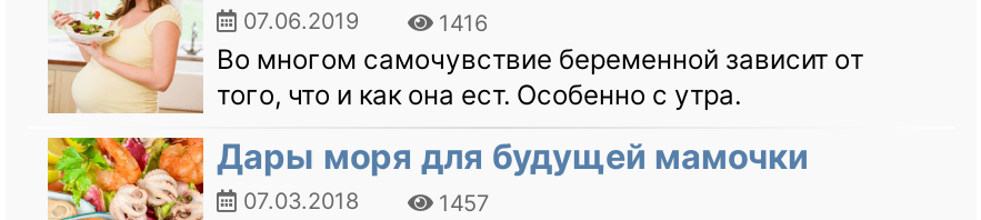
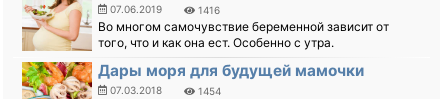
- 1457
+ 1454
